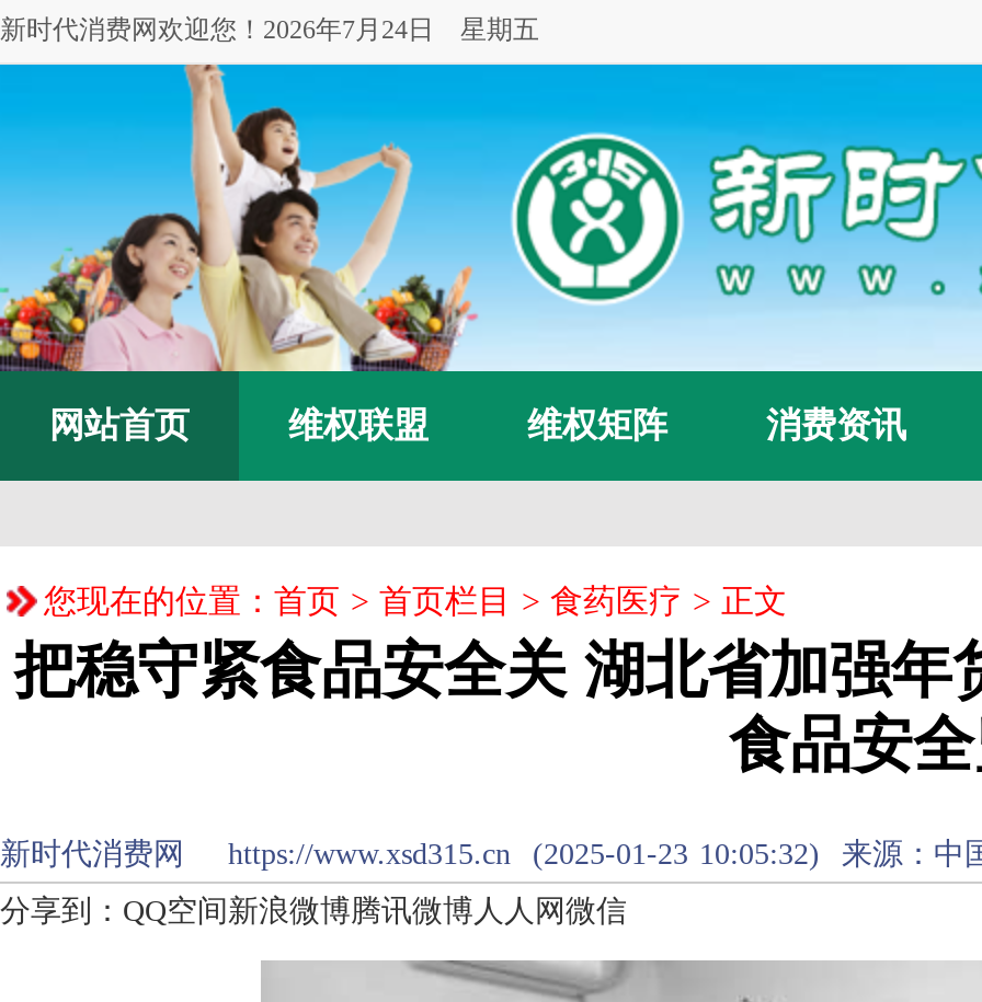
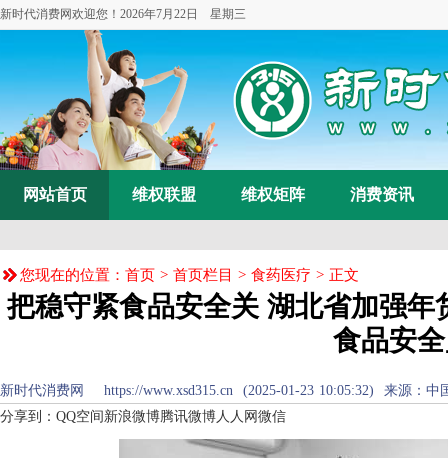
- 新时代消费网欢迎您！2026年7月24日 星期五
+ 新时代消费网欢迎您！2026年7月22日 星期三
